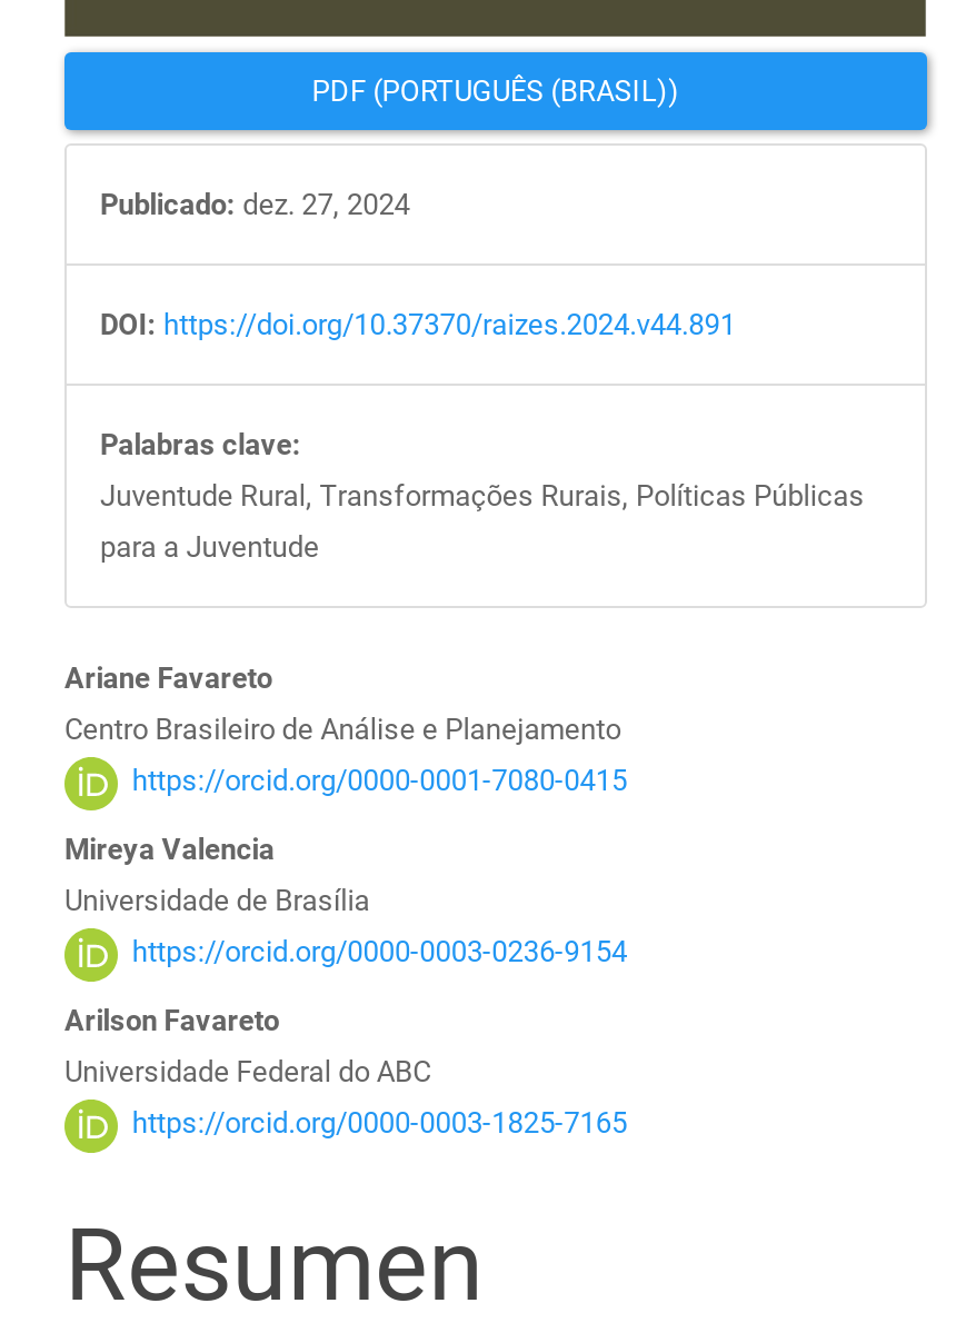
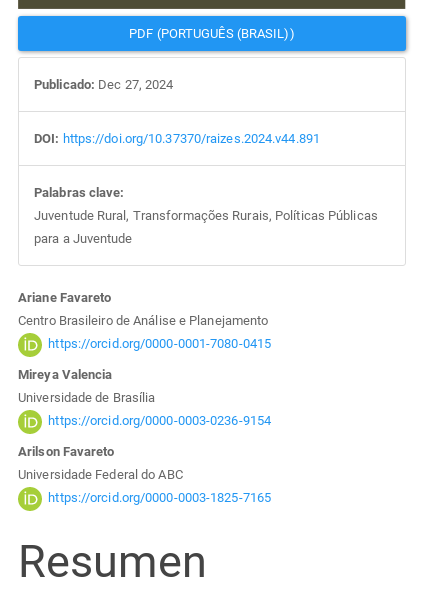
- Publicado: dez. 27, 2024
+ Publicado: Dec 27, 2024
